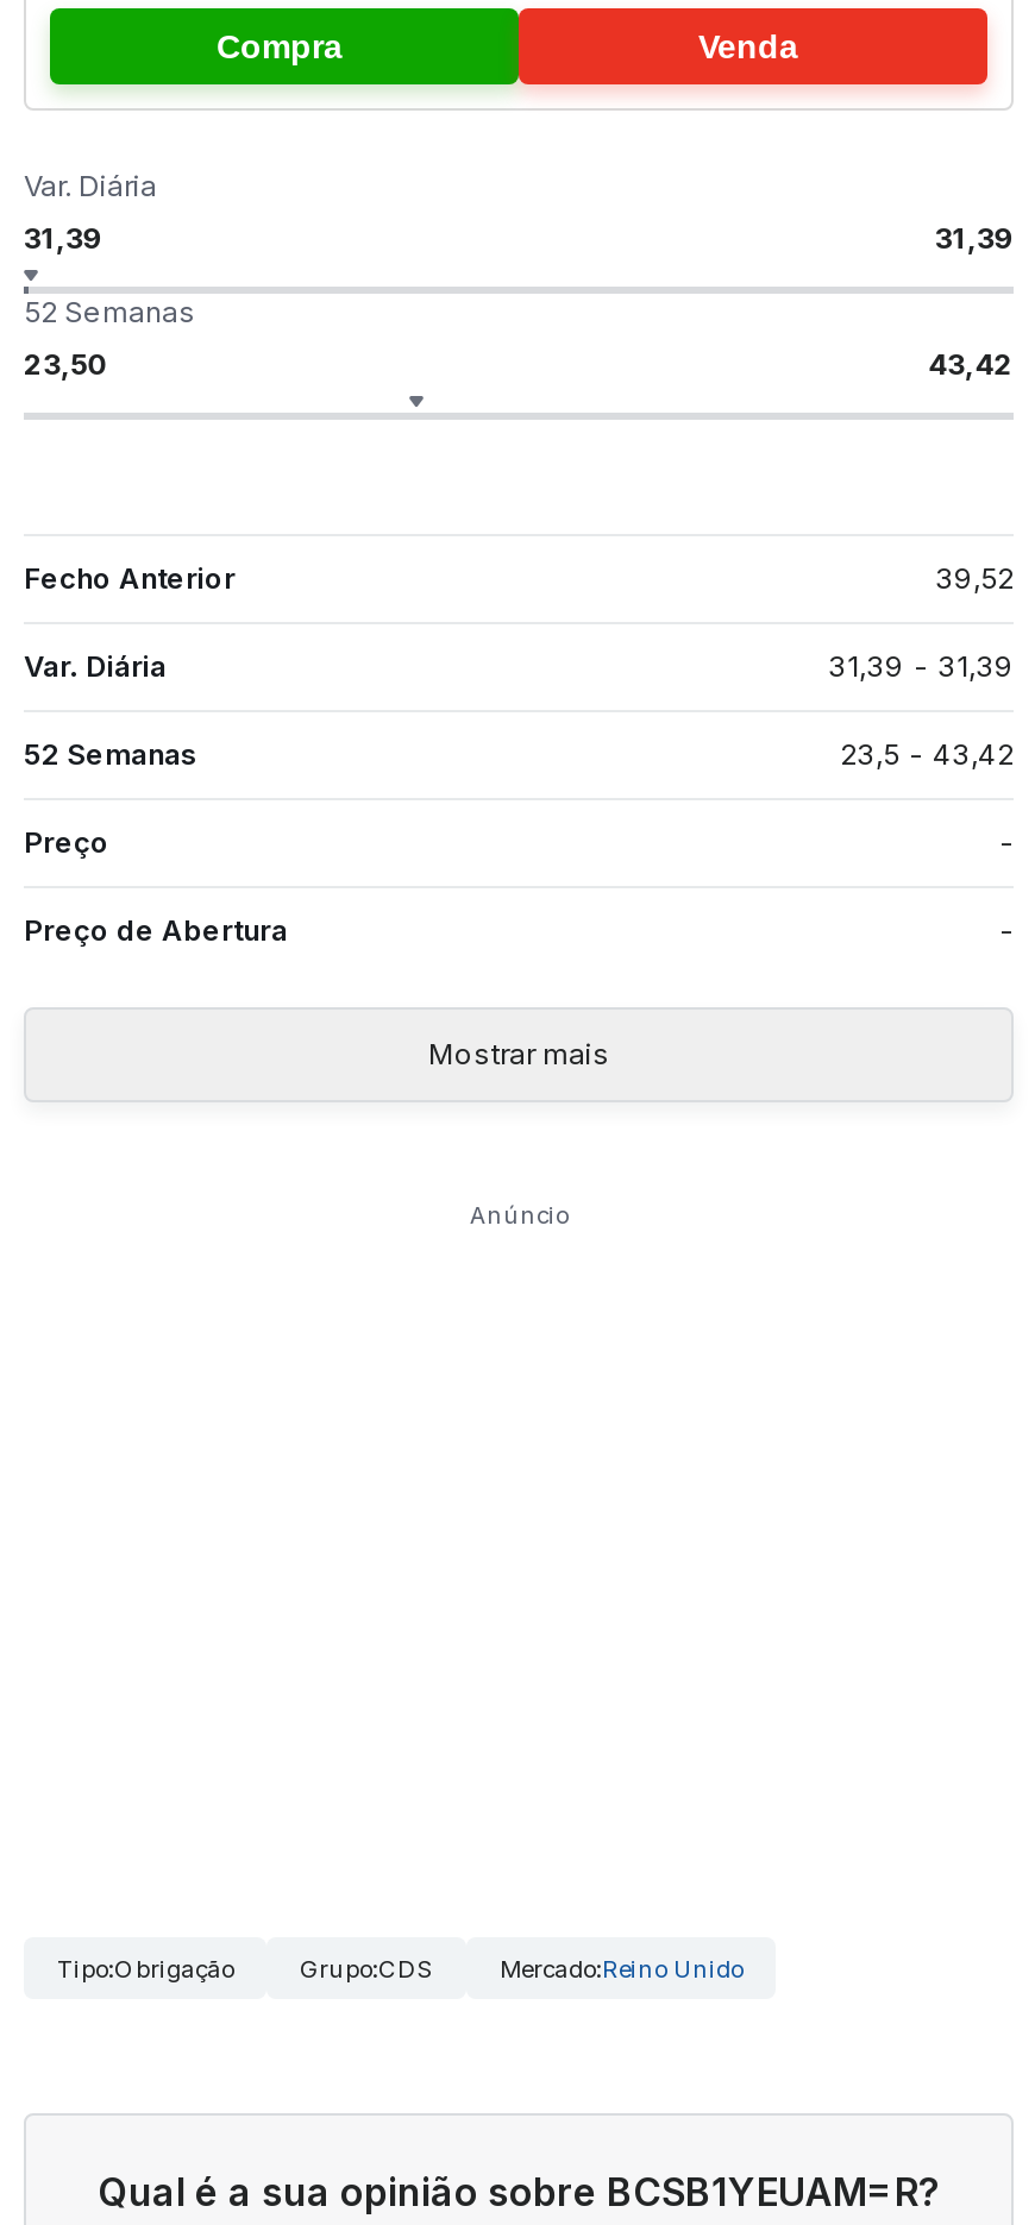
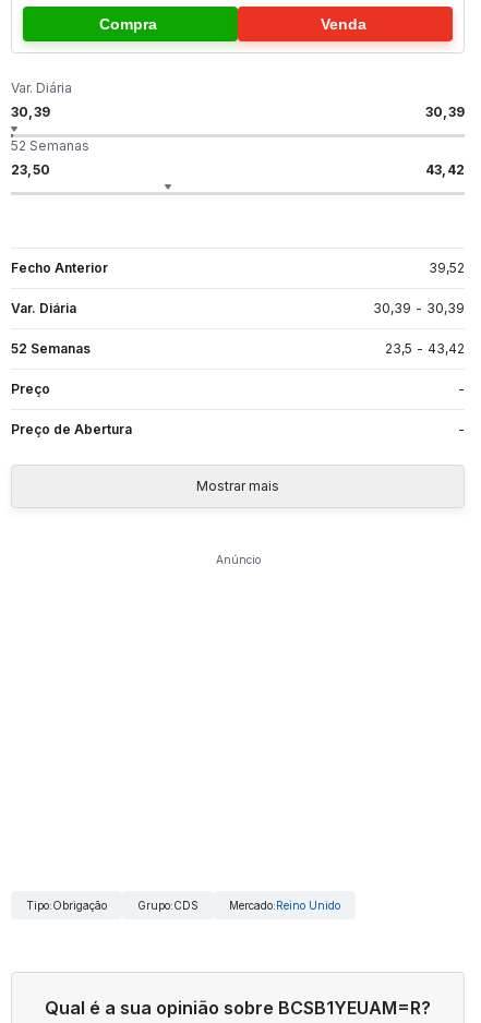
- 31,39
+ 30,39

- 31,39
+ 30,39

- 31,39 - 31,39
+ 30,39 - 30,39
